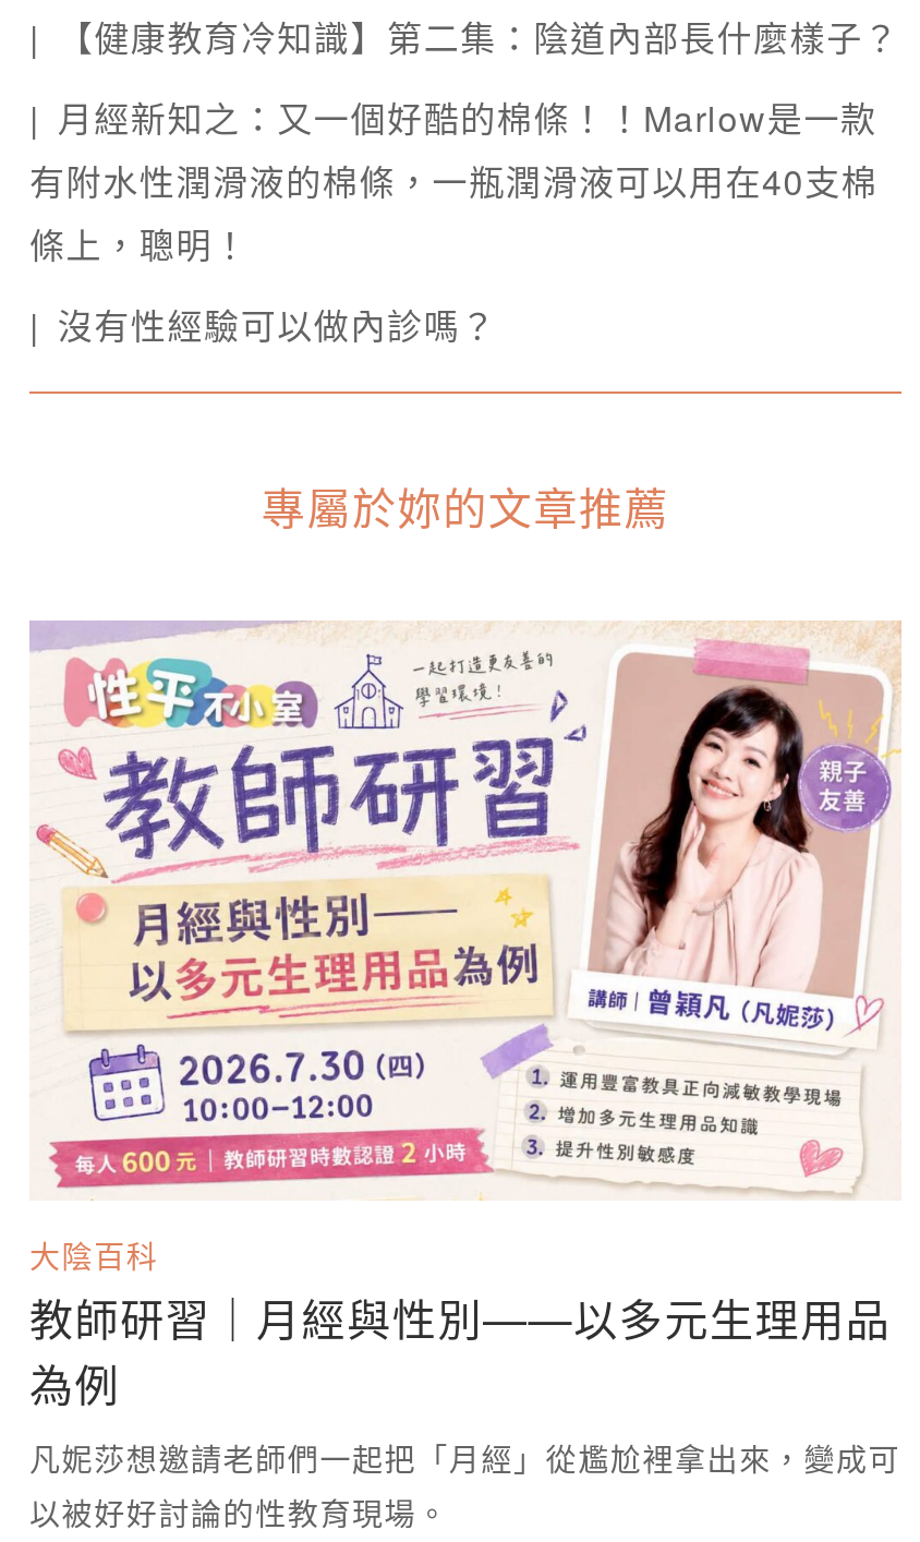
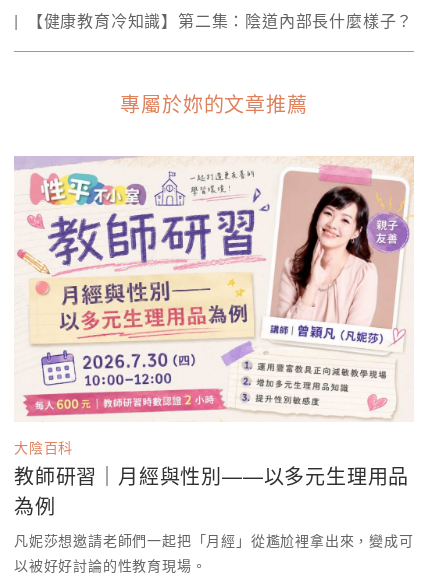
- 月經新知之：又一個好酷的棉條！！Marlow是一款
- 有附水性潤滑液的棉條，一瓶潤滑液可以用在40支棉
- 條上，聰明！
- 沒有性經驗可以做內診嗎？
